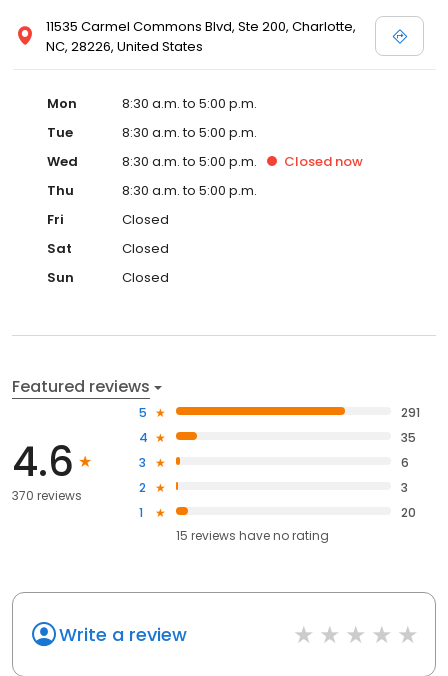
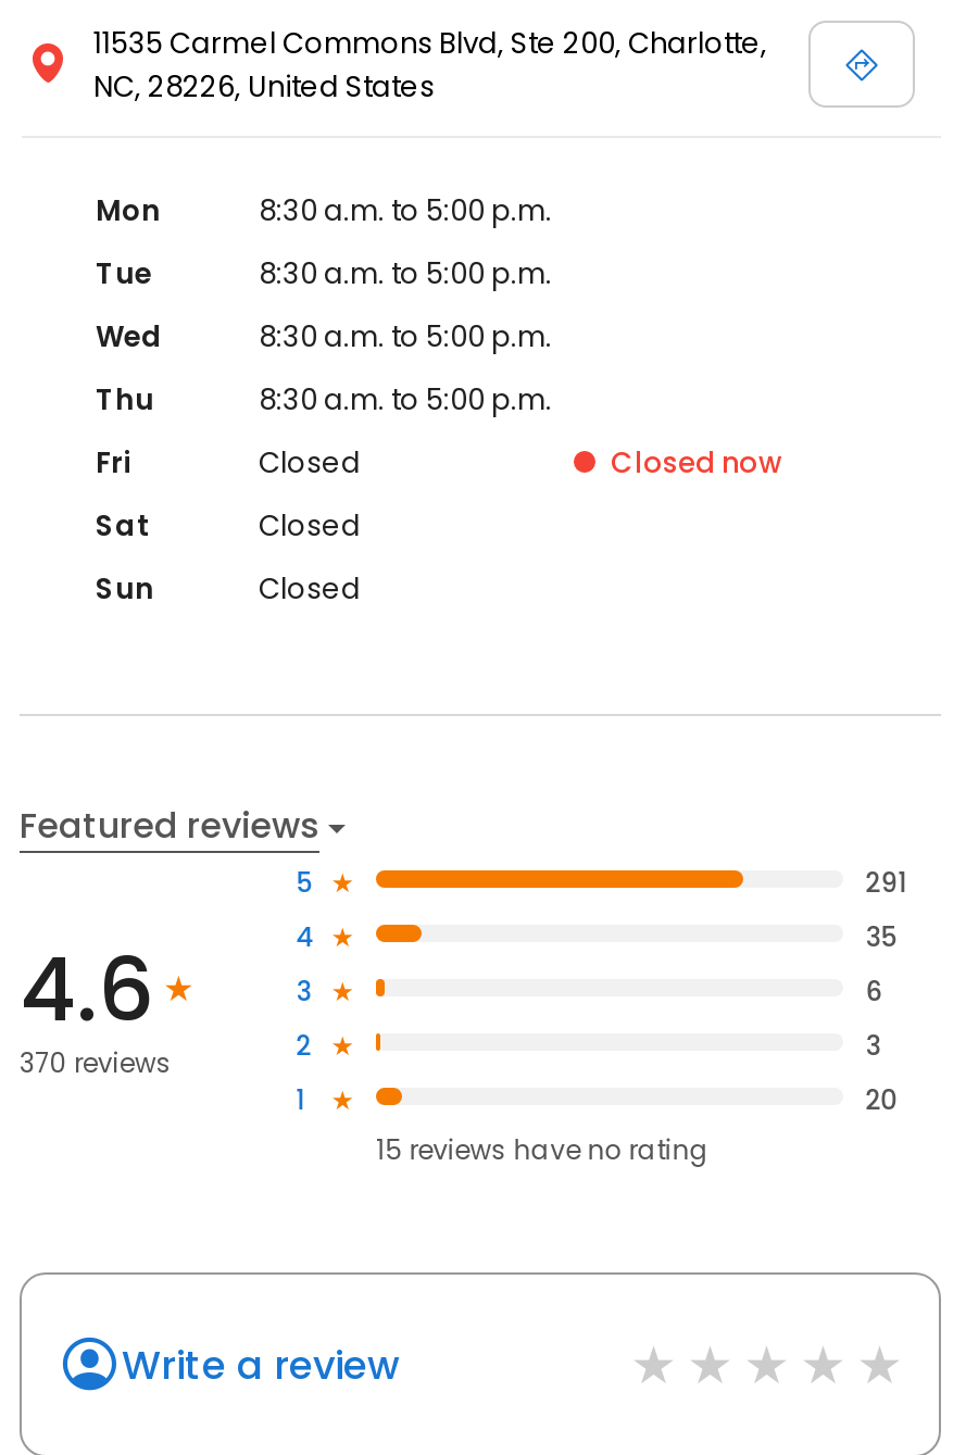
moved down: Closed now
